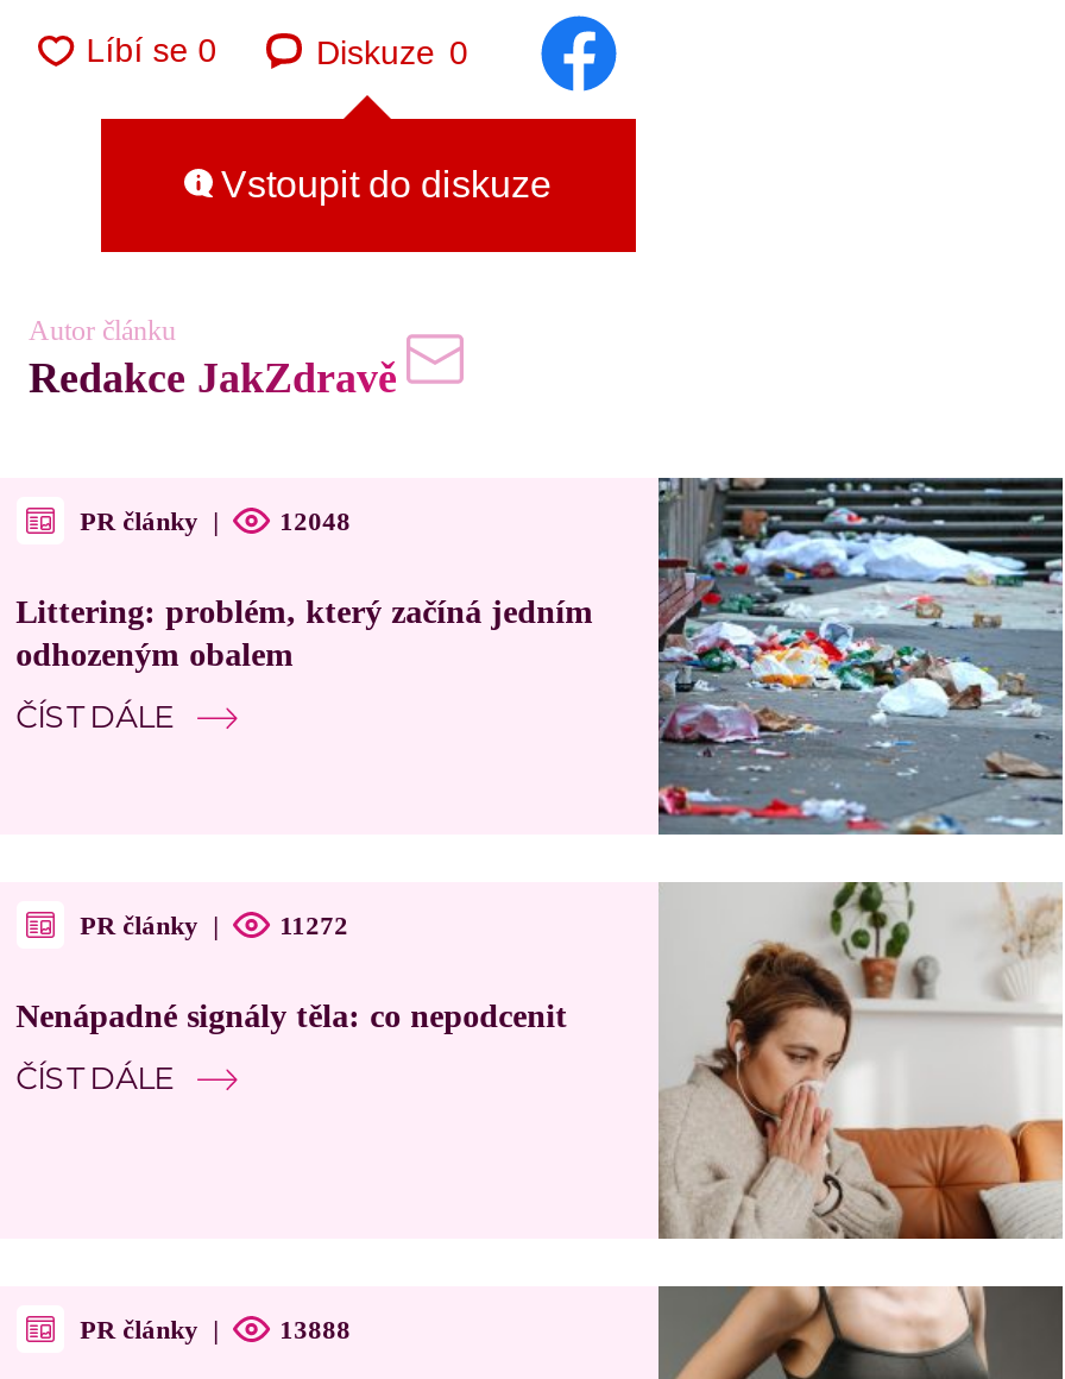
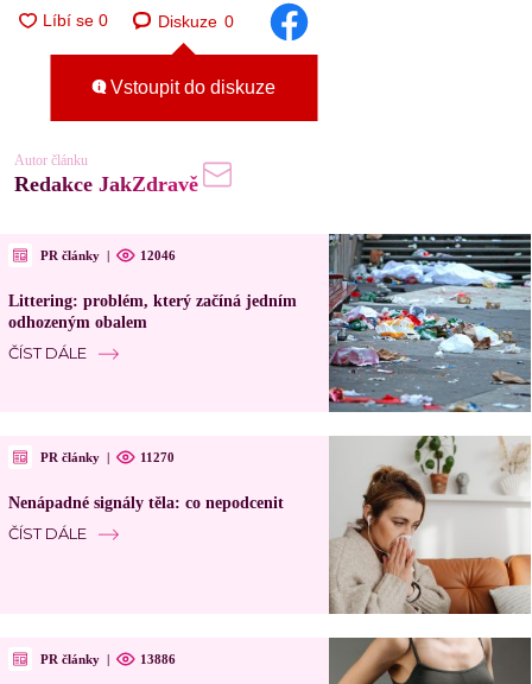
- 12048
+ 12046

- 11272
+ 11270

- 13888
+ 13886
